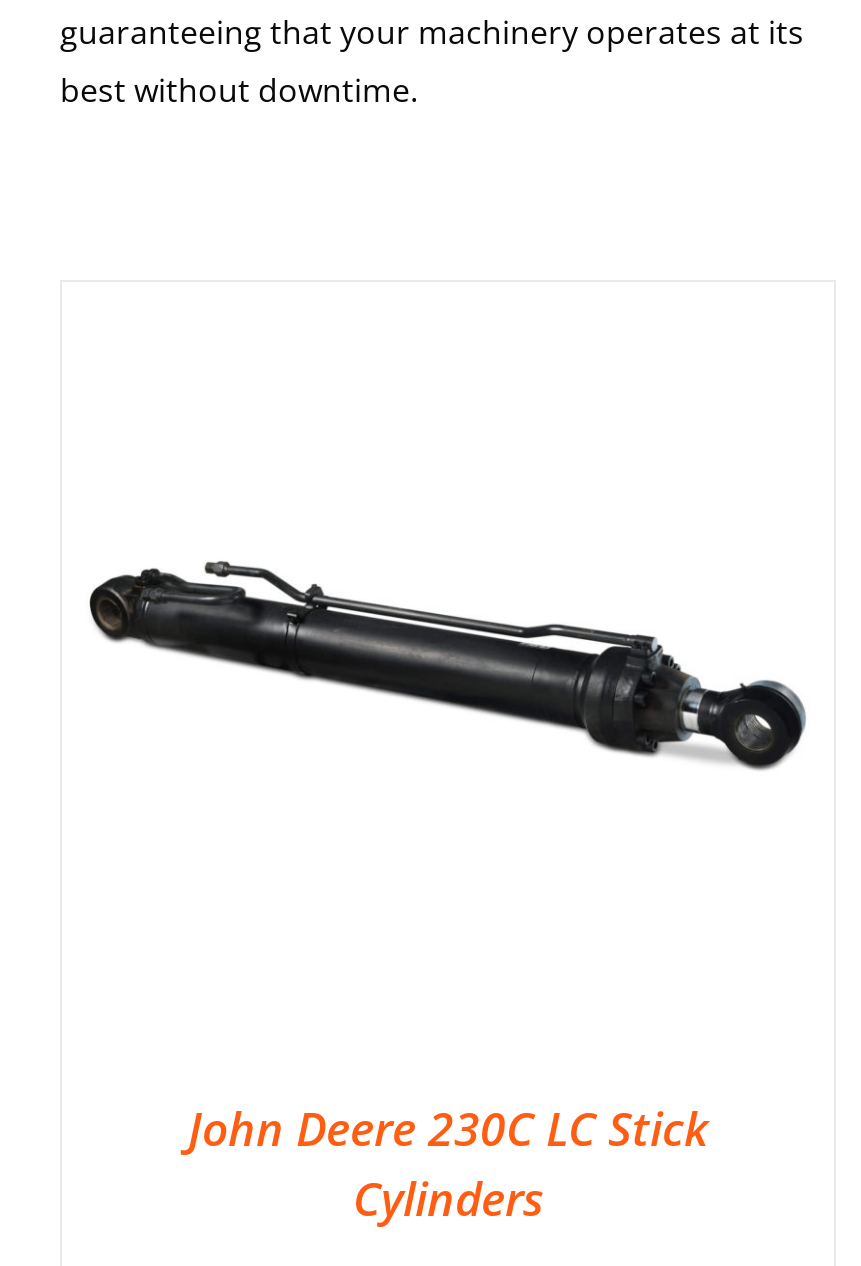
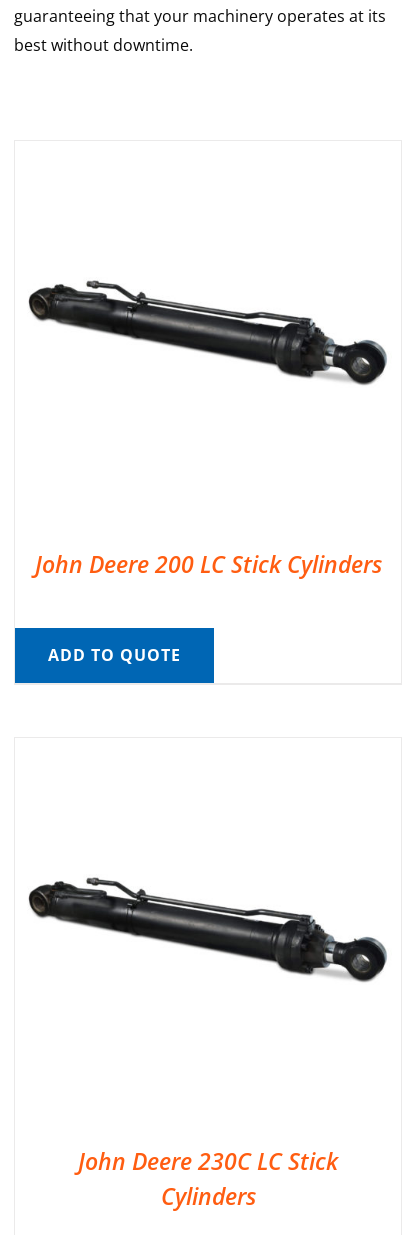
+ John Deere 200 LC Stick Cylinders
+ ADD TO QUOTE
